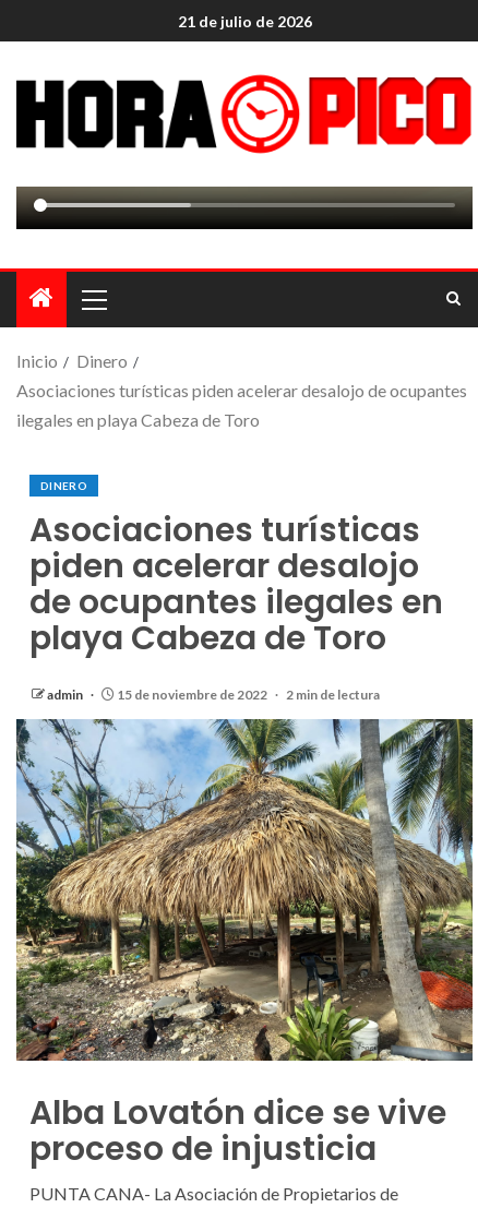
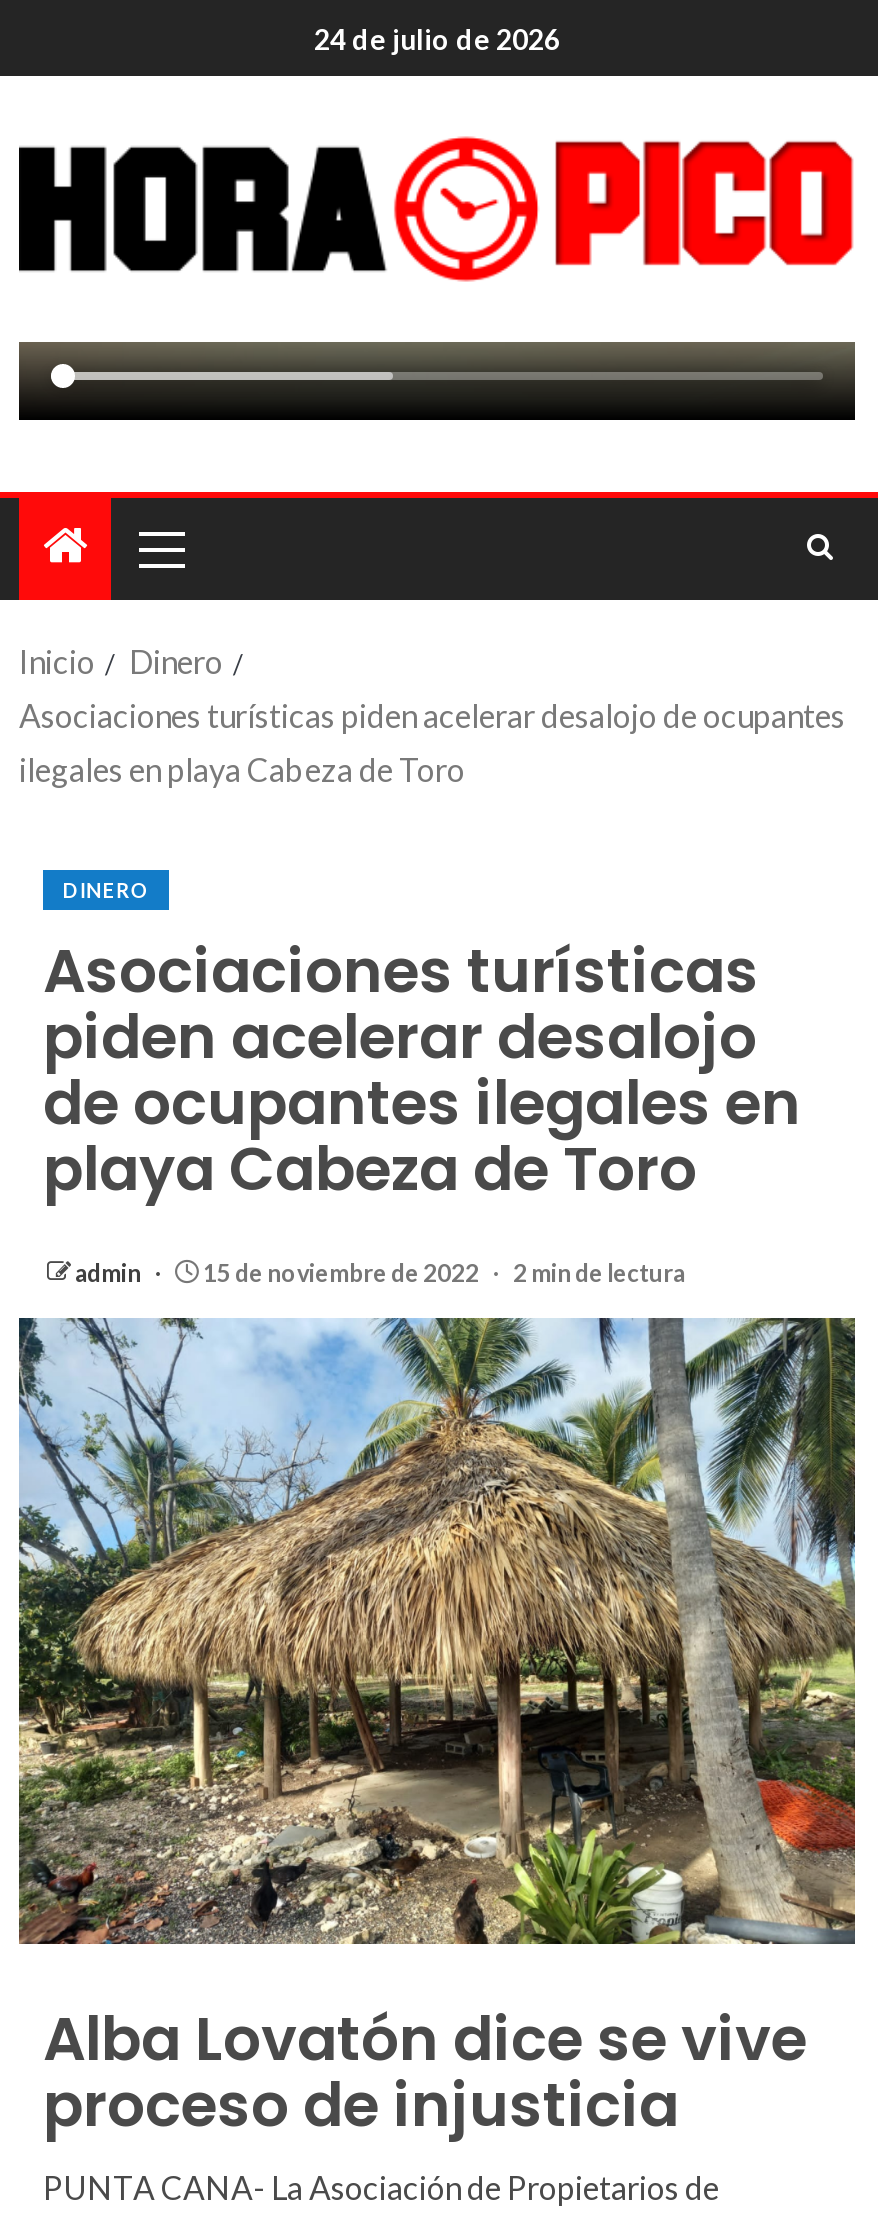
- 21 de julio de 2026
+ 24 de julio de 2026
